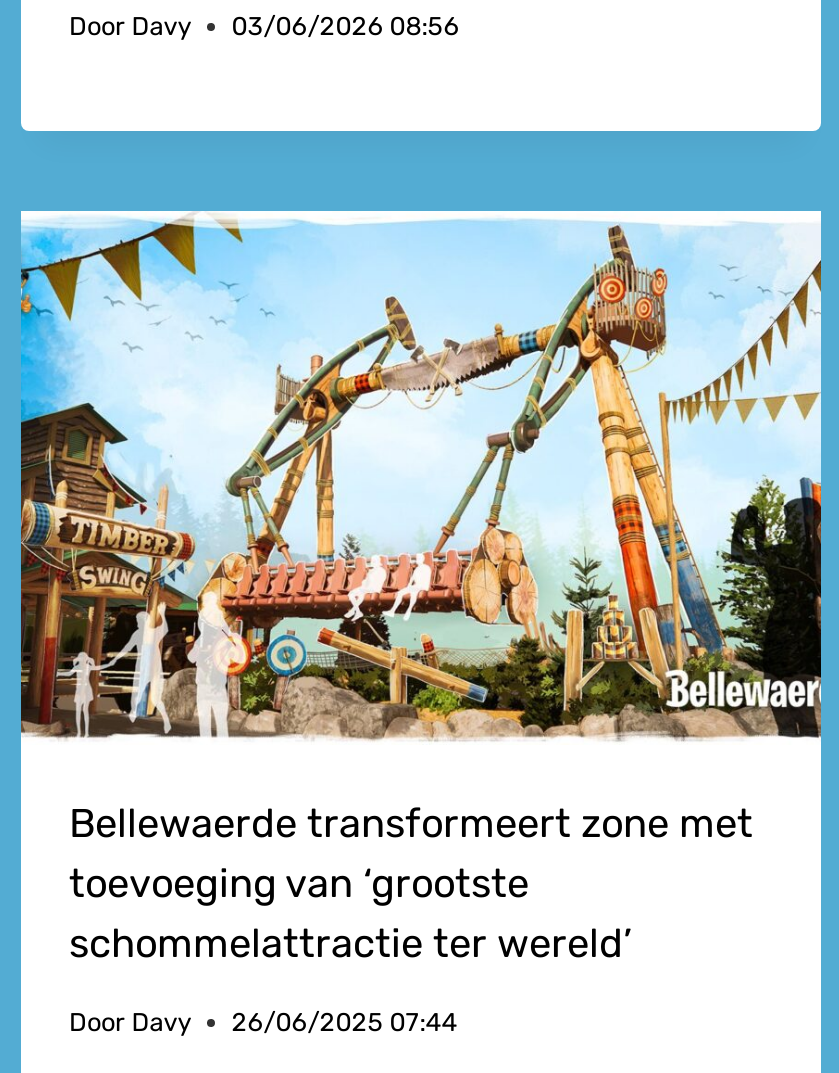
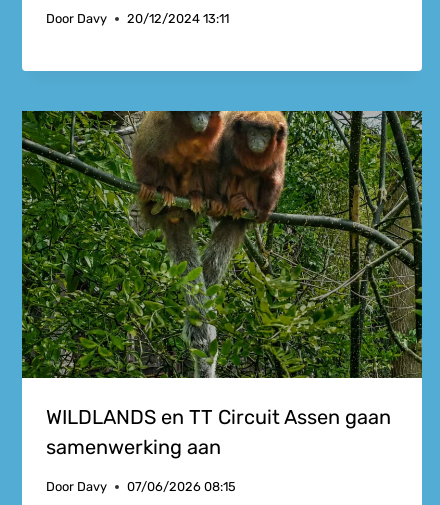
- Door Davy 03/06/2026 08:56
+ Door Davy 20/12/2024 13:11

- [image]
- Bellewaerde transformeert zone met
- toevoeging van ‘grootste
- schommelattractie ter wereld’
+ [image]
+ WILDLANDS en TT Circuit Assen gaan
+ samenwerking aan

- Door Davy 26/06/2025 07:44
+ Door Davy 07/06/2026 08:15
